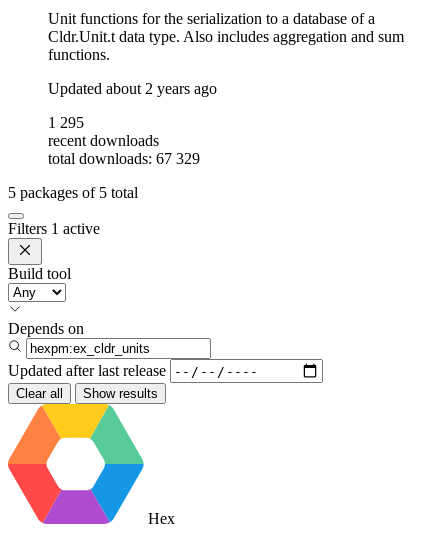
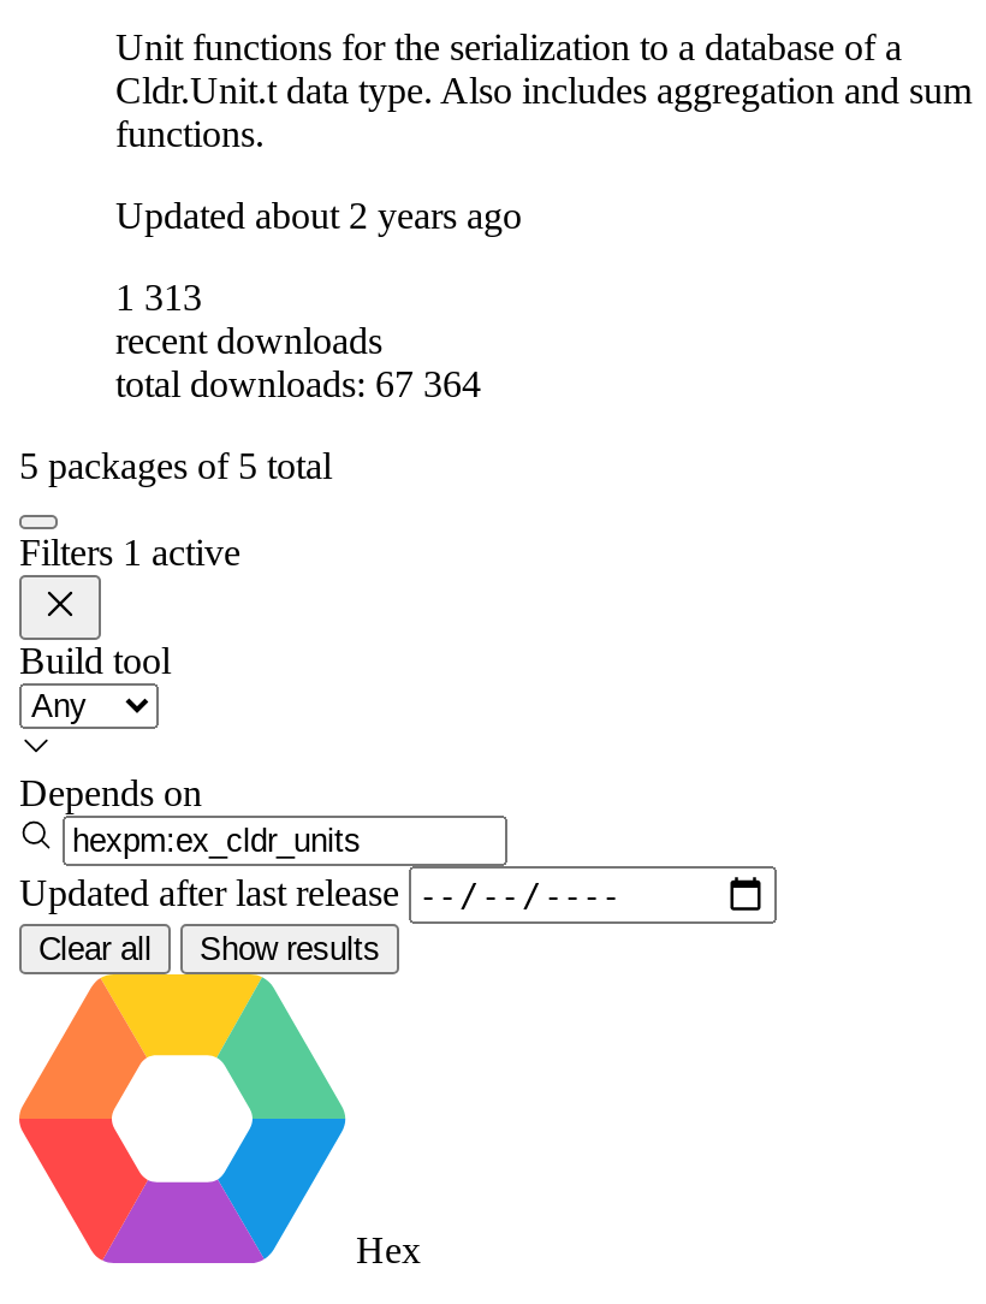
- 1 295
+ 1 313

- total downloads: 67 329
+ total downloads: 67 364
